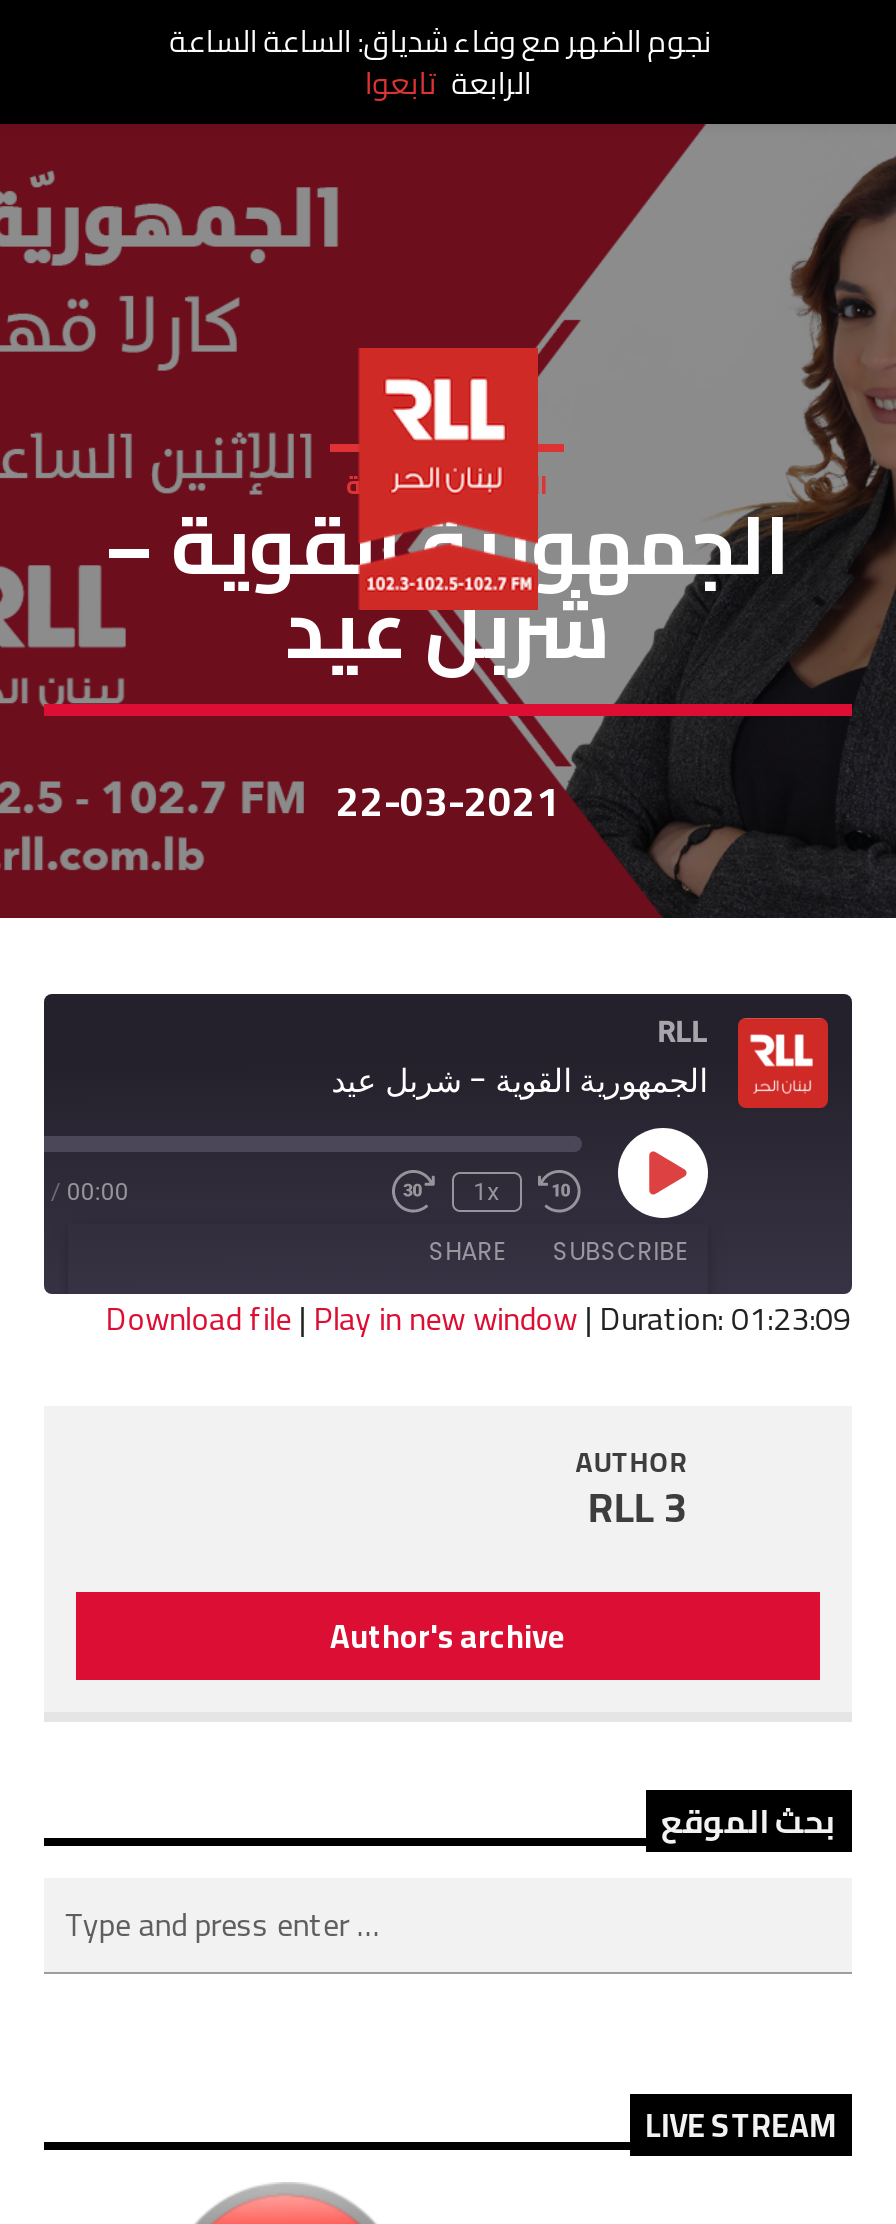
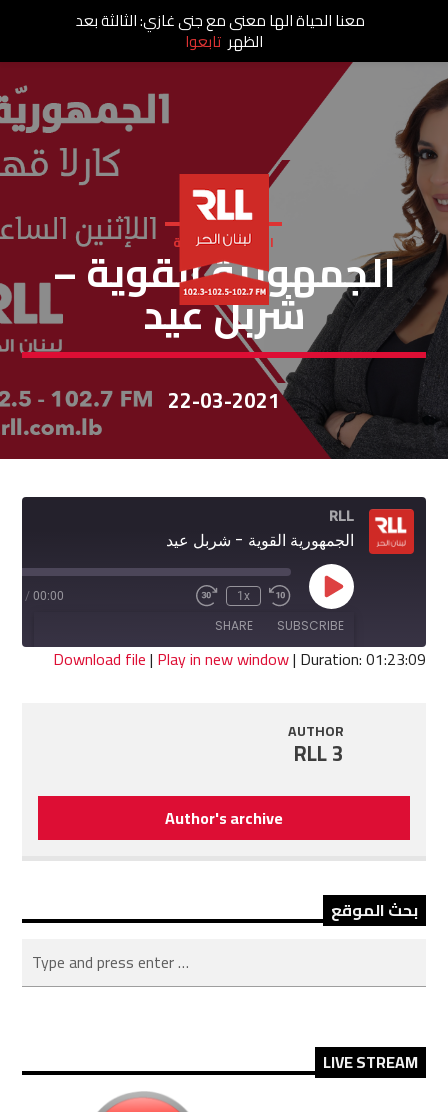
- نجوم الضهر مع وفاء شدياق: الساعة الساعة
- الرابعة تابعوا
+ معنا الحياة الها معنى مع جنى غازي: الثالثة بعد
+ الظهر تابعوا
